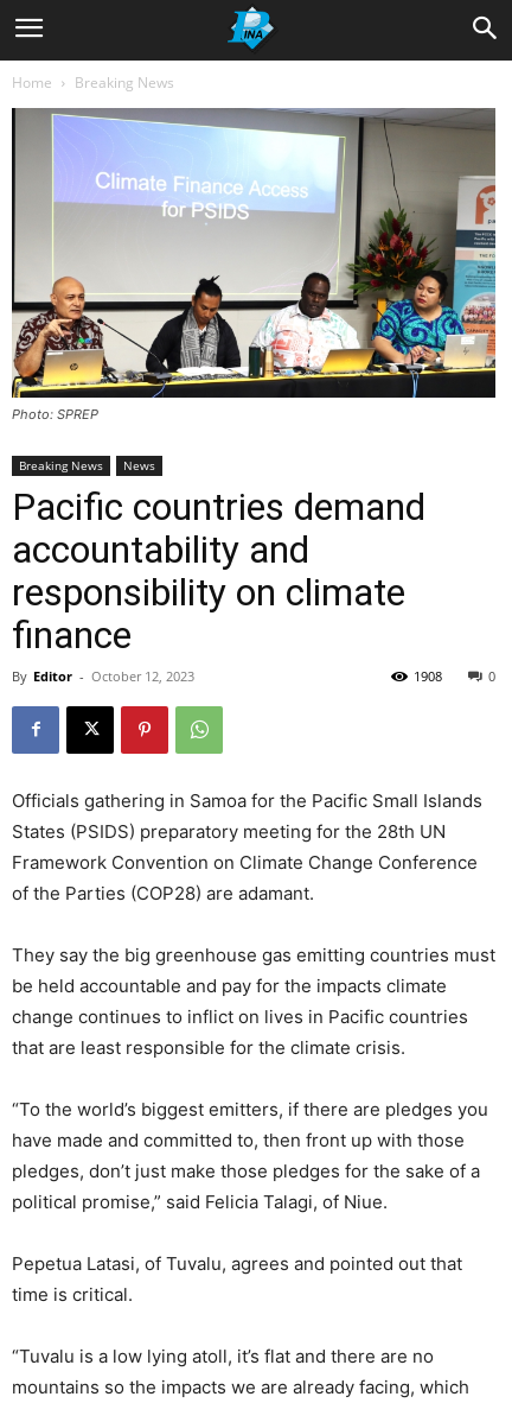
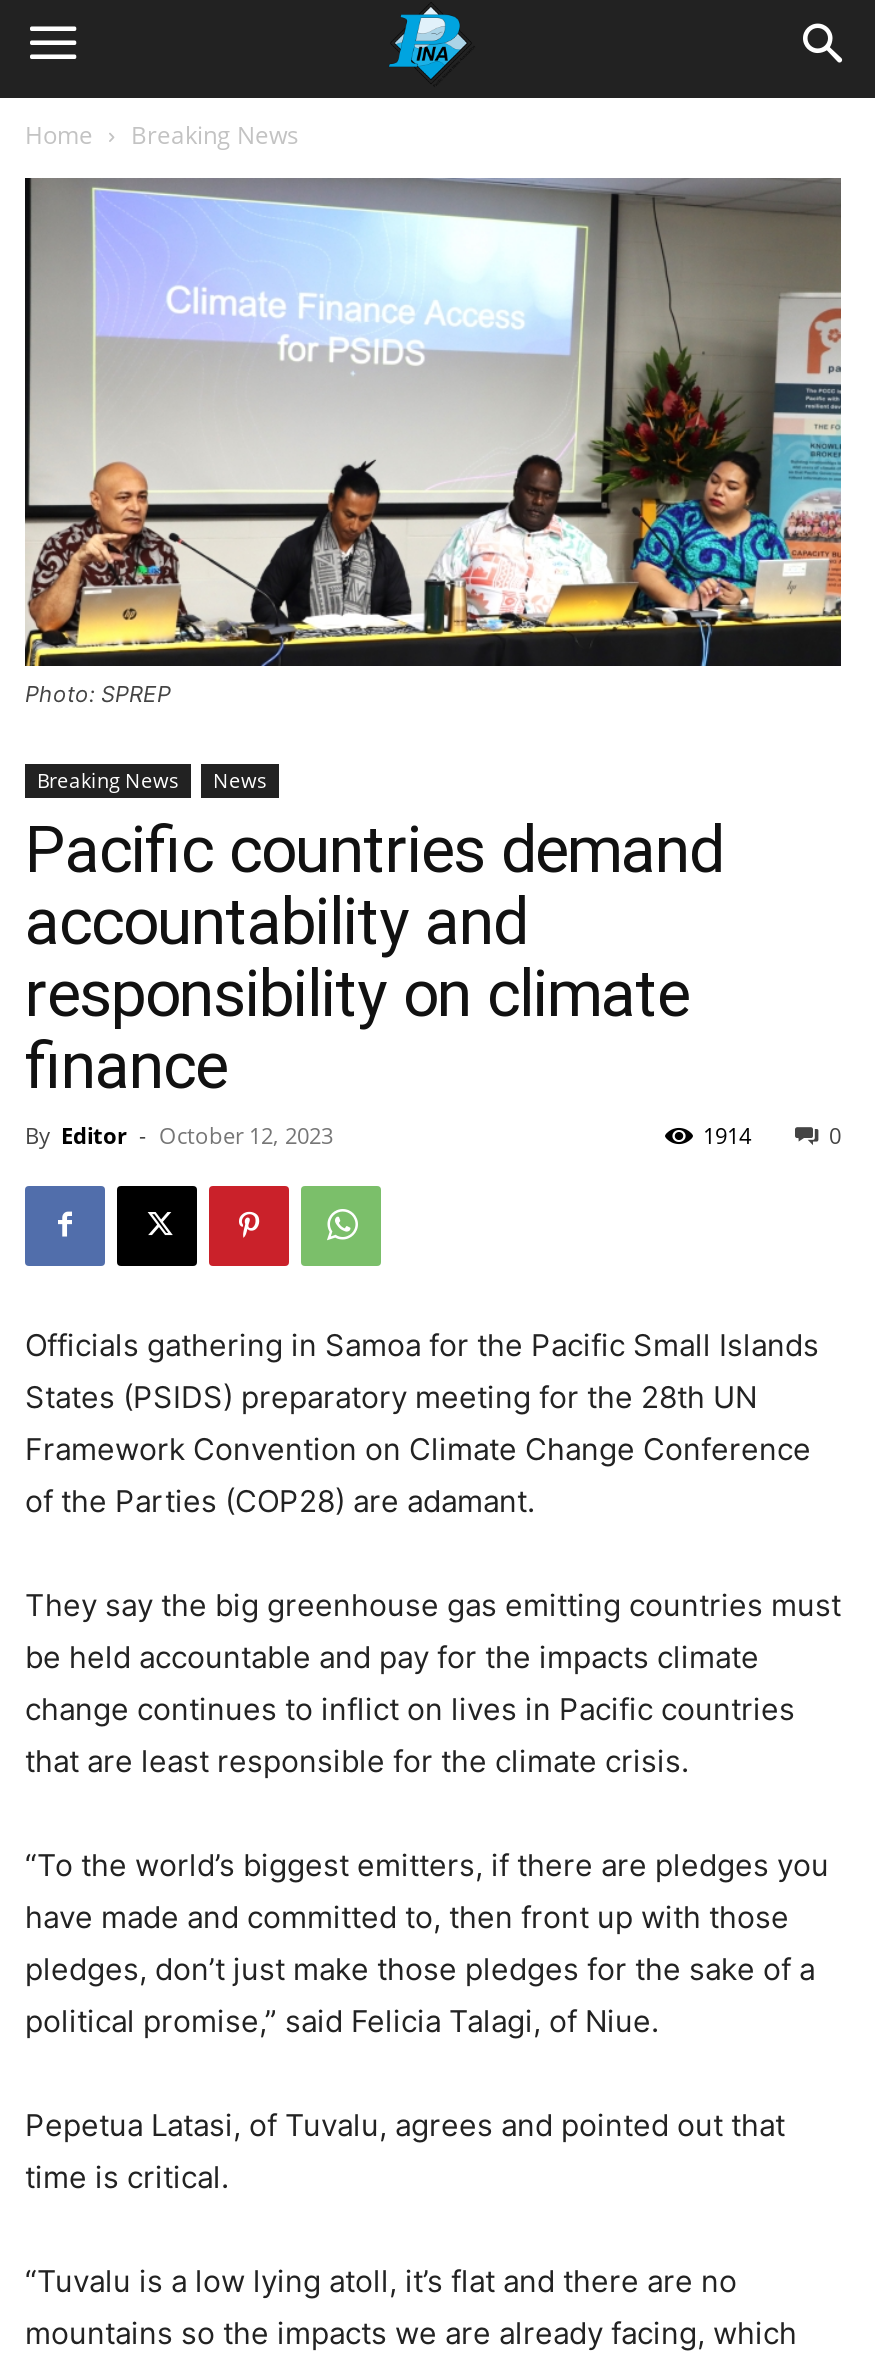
- 1908
+ 1914
